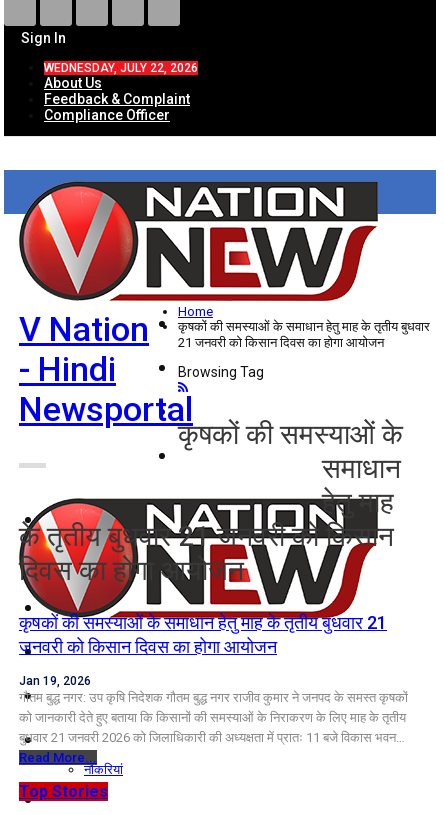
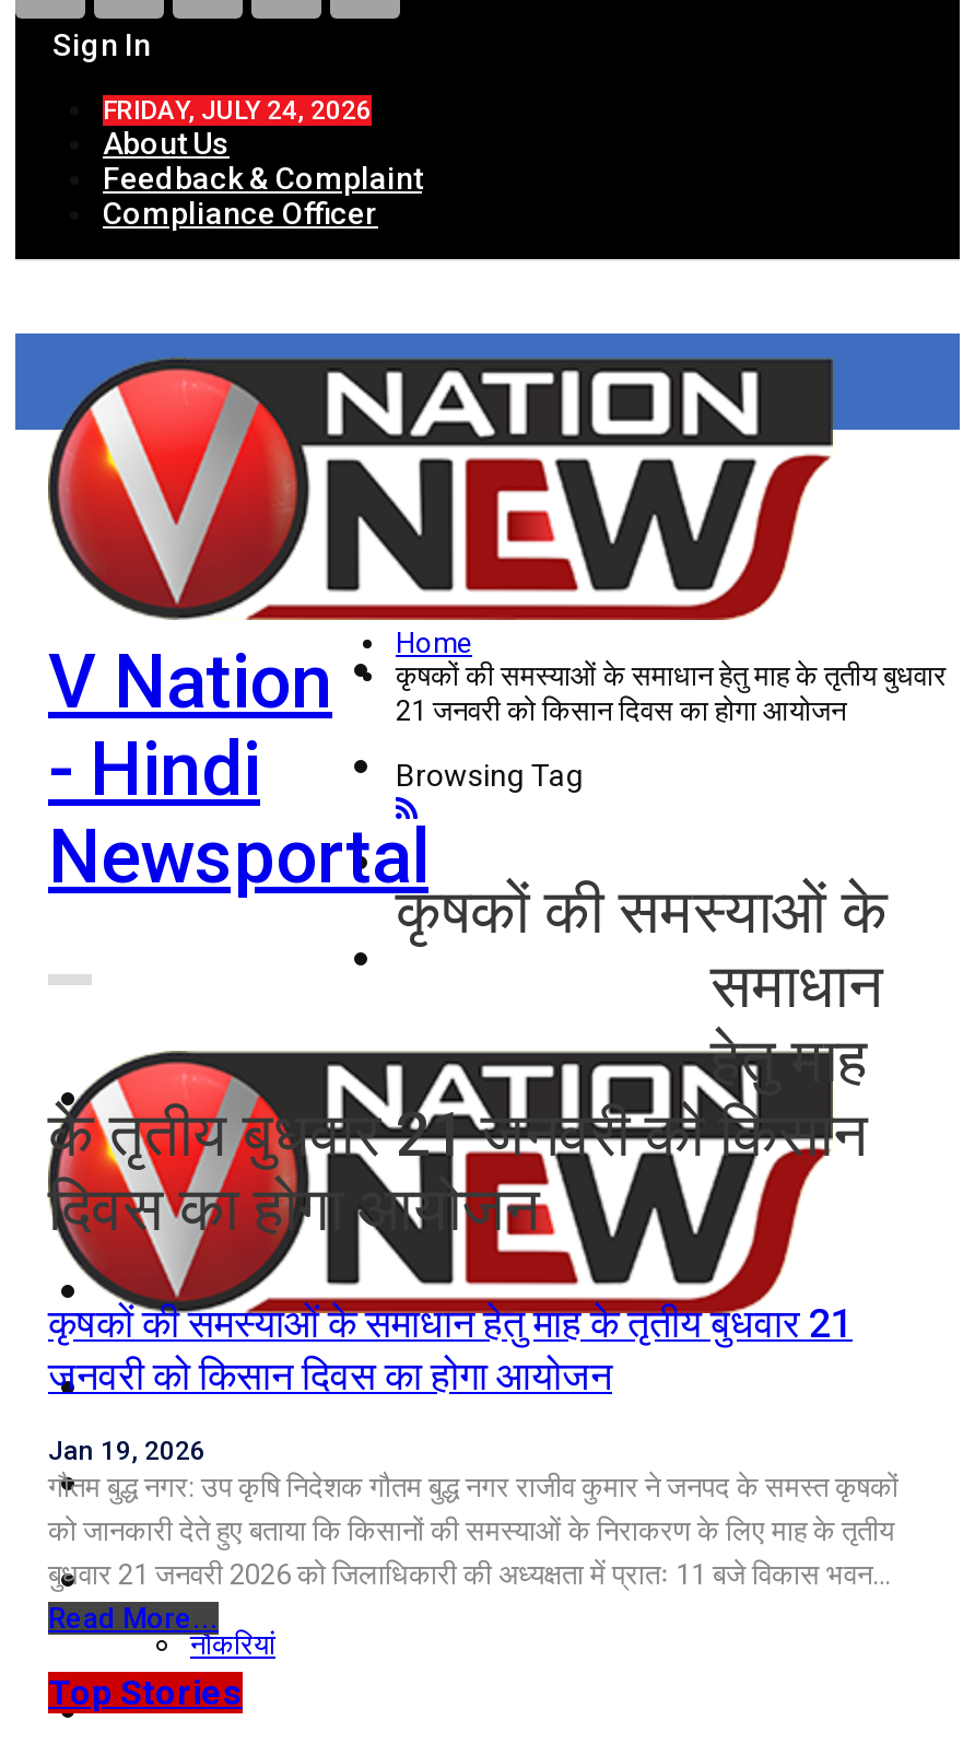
- WEDNESDAY, JULY 22, 2026
+ FRIDAY, JULY 24, 2026
